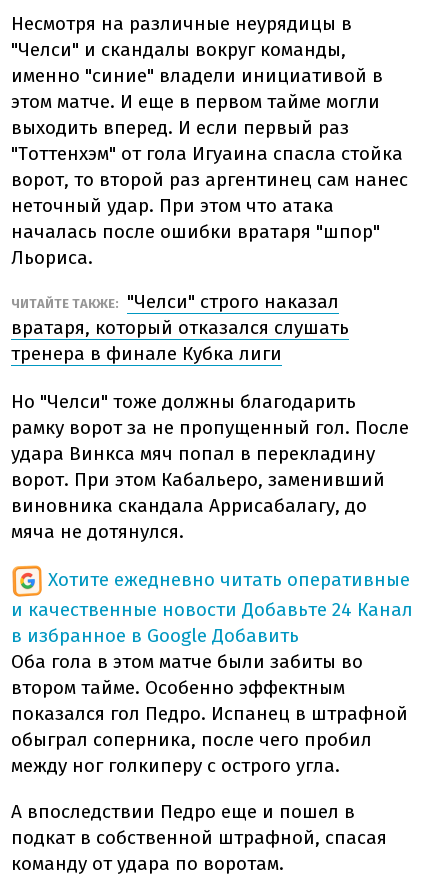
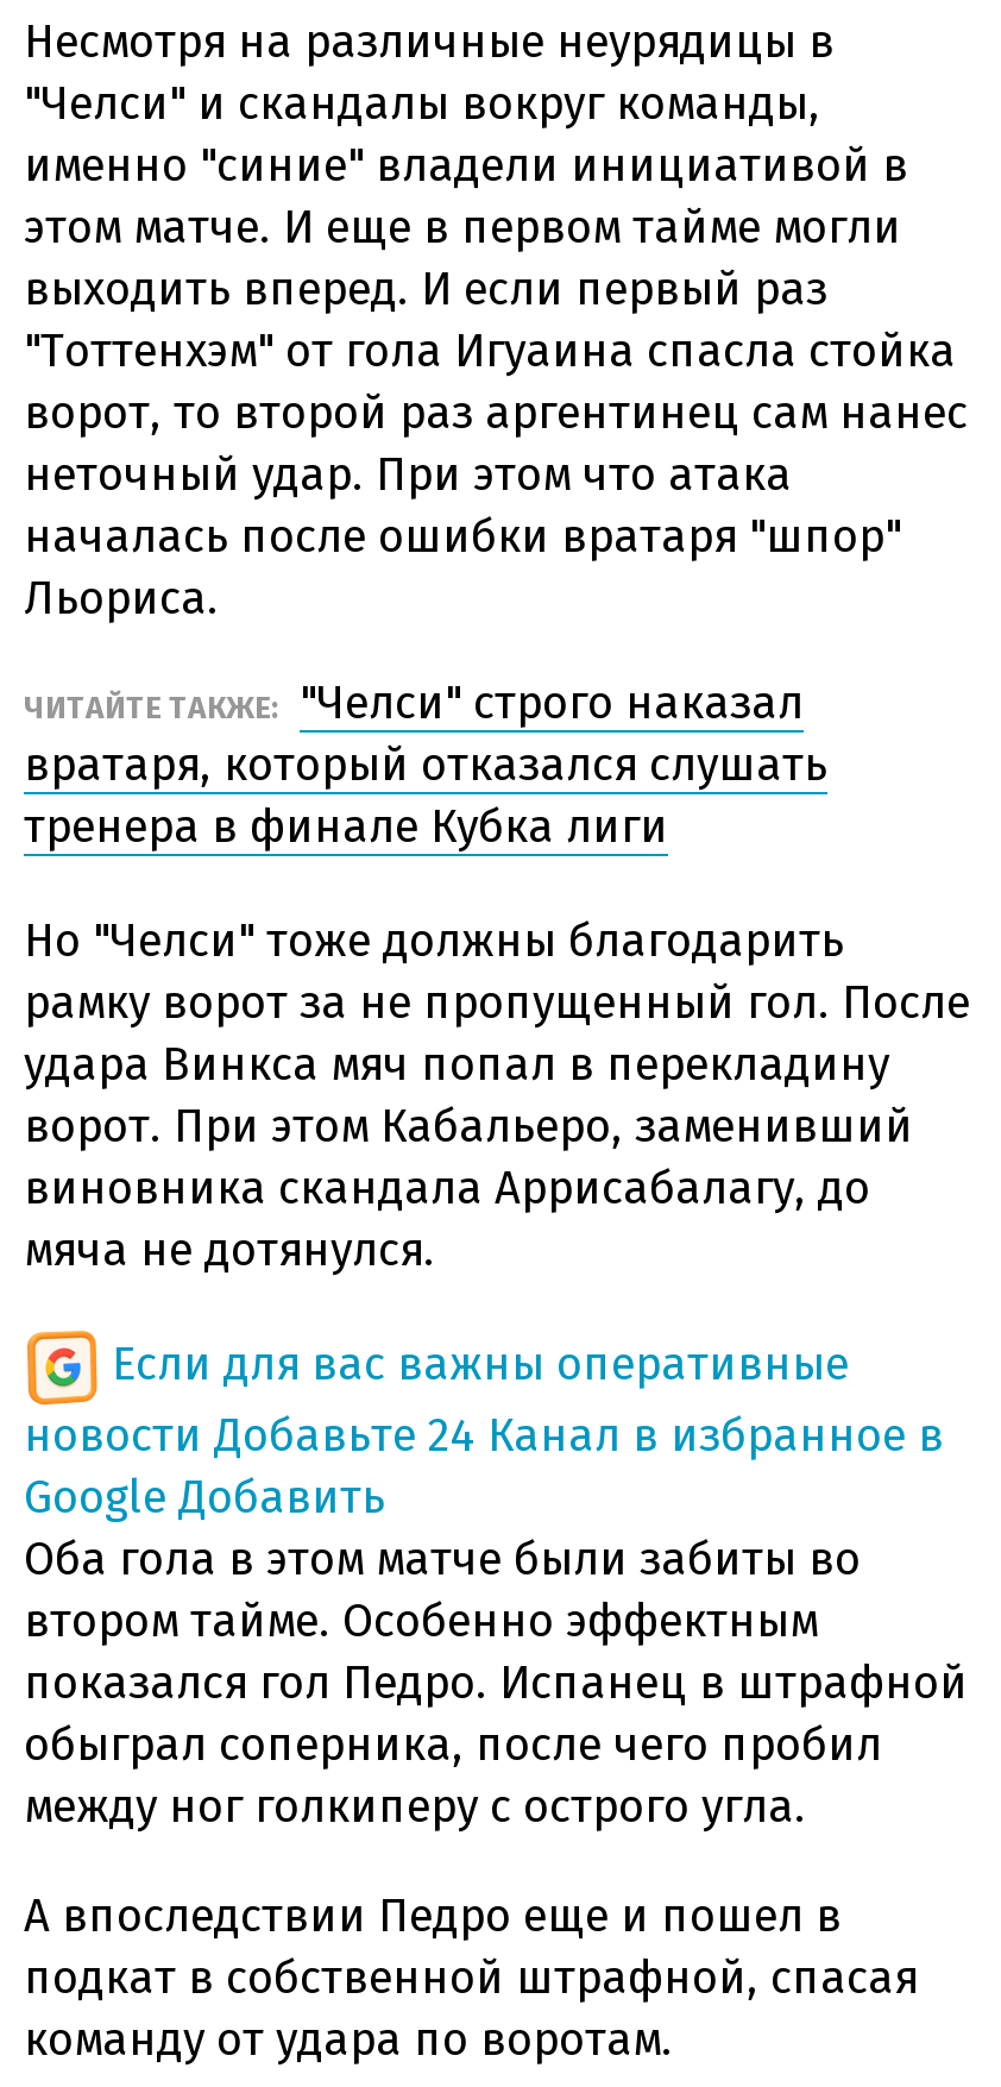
- Хотите ежедневно читать оперативные
- и качественные новости Добавьте 24 Канал
- в избранное в Google Добавить
+ Если для вас важны оперативные
+ новости Добавьте 24 Канал в избранное в
+ Google Добавить
